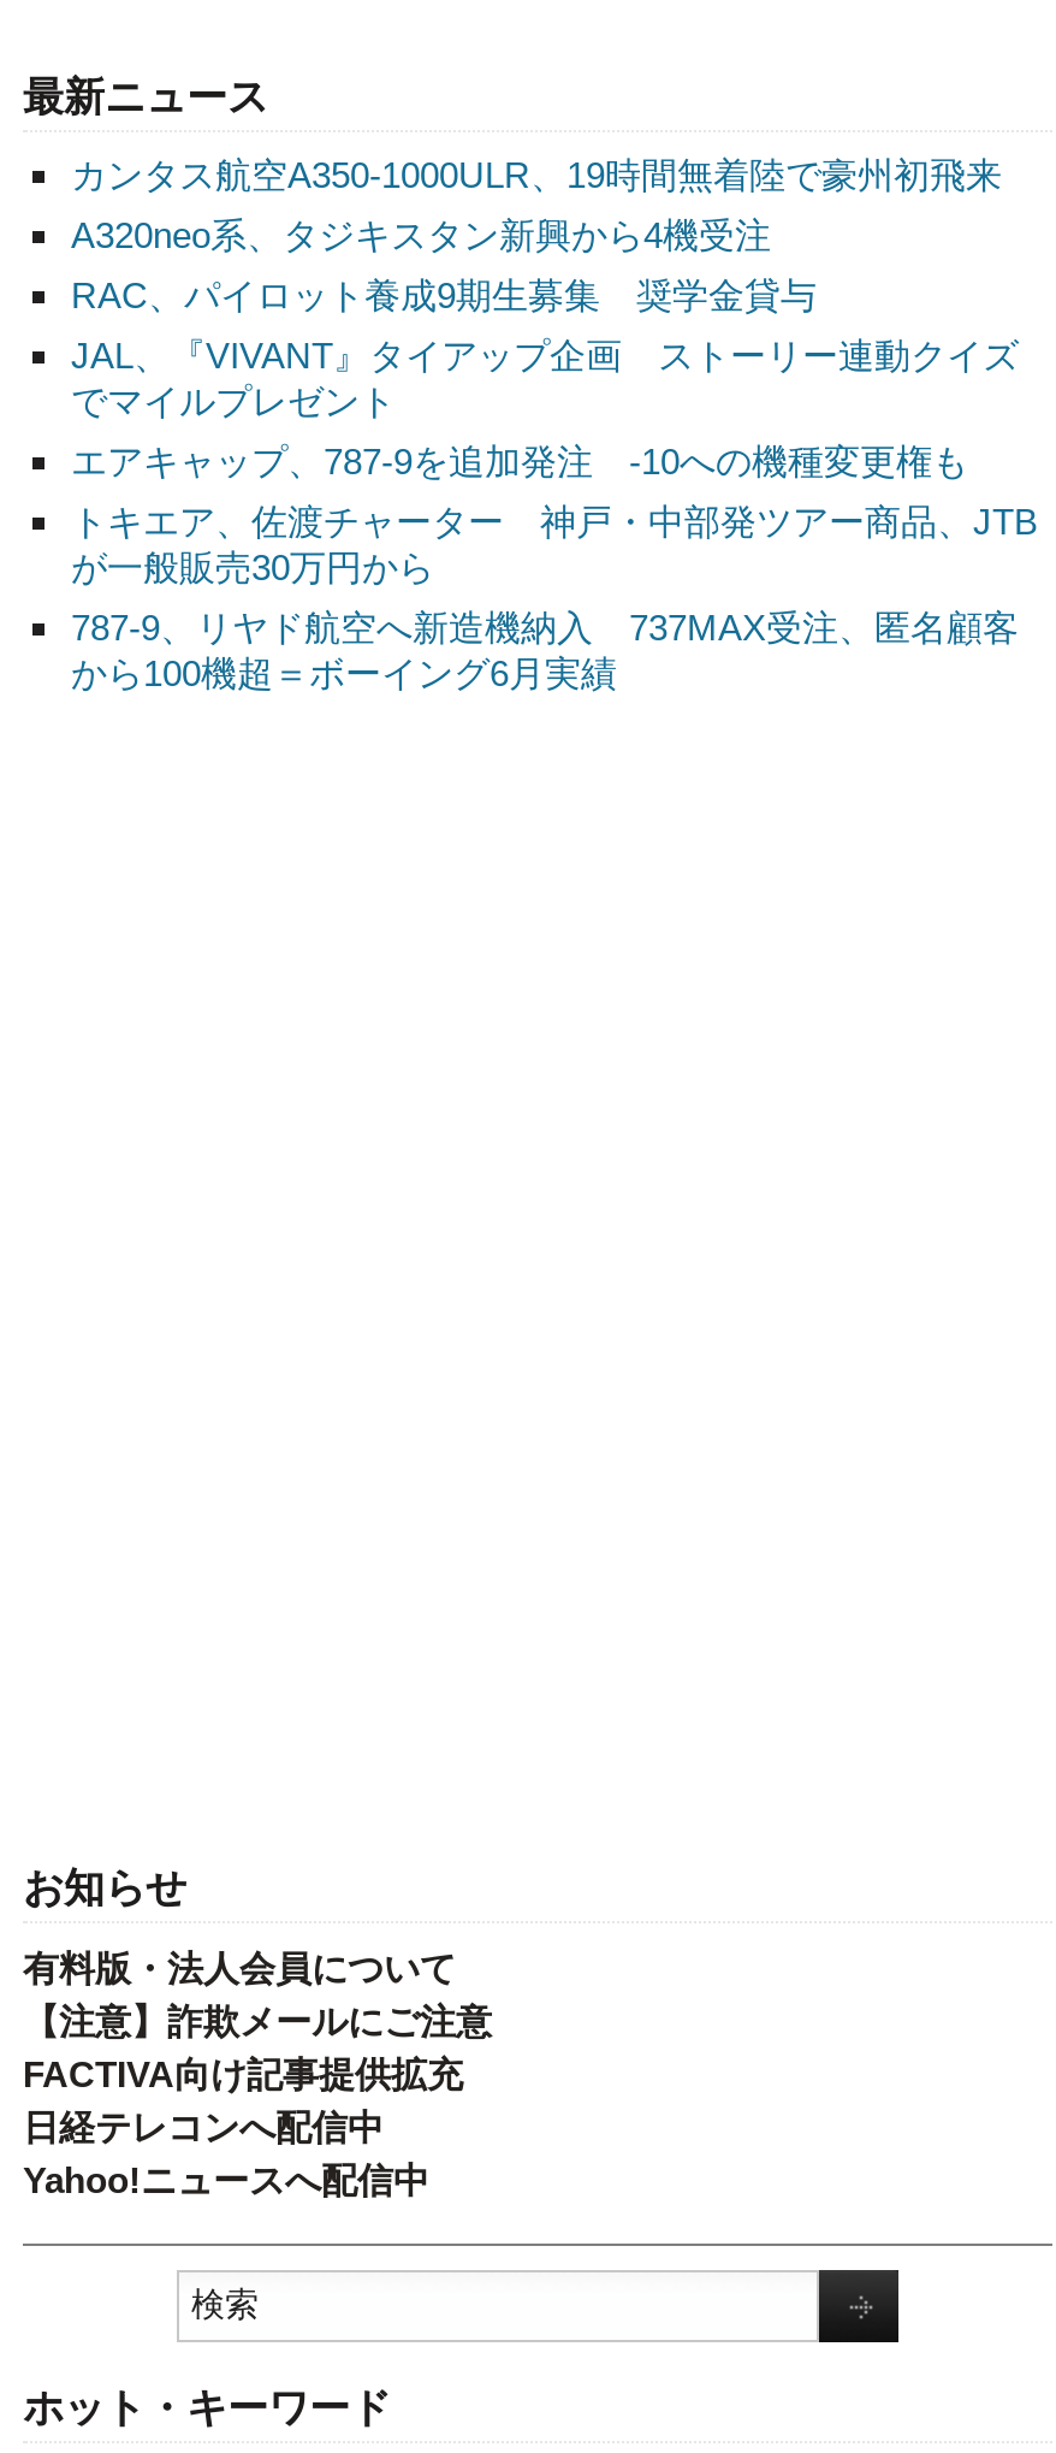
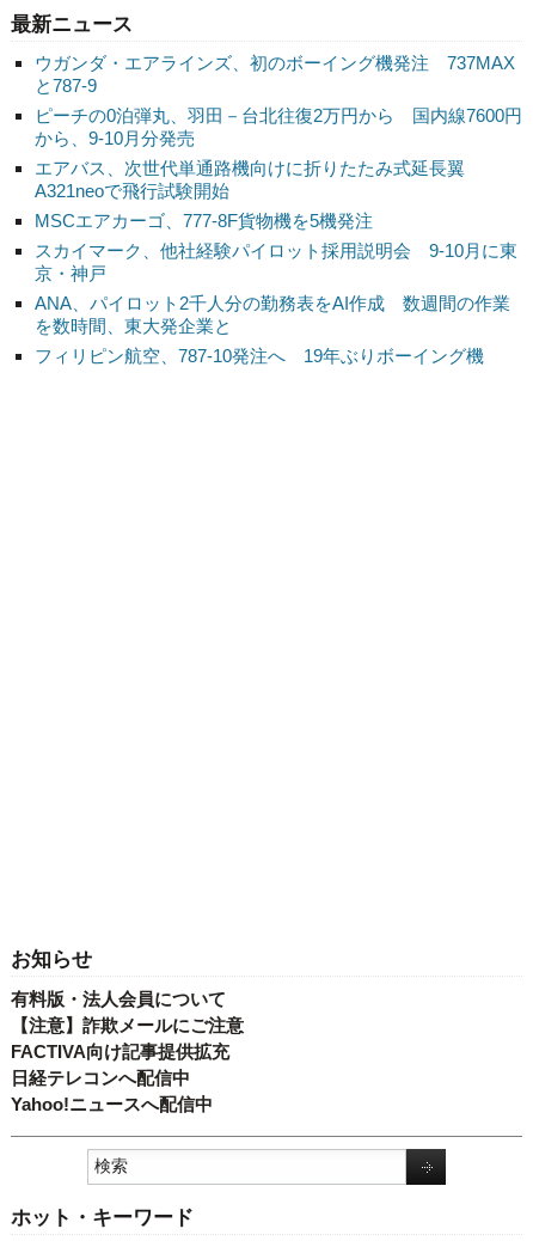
- カンタス航空A350-1000ULR、19時間無着陸で豪州初飛来
+ ウガンダ・エアラインズ、初のボーイング機発注 737MAX
+ と787-9

- A320neo系、タジキスタン新興から4機受注
+ ピーチの0泊弾丸、羽田－台北往復2万円から 国内線7600円
+ から、9-10月分発売

- RAC、パイロット養成9期生募集 奨学金貸与
+ エアバス、次世代単通路機向けに折りたたみ式延長翼
+ A321neoで飛行試験開始

- JAL、『VIVANT』タイアップ企画 ストーリー連動クイズ
- でマイルプレゼント
+ MSCエアカーゴ、777-8F貨物機を5機発注

- エアキャップ、787-9を追加発注 -10への機種変更権も
+ スカイマーク、他社経験パイロット採用説明会 9-10月に東
+ 京・神戸

- トキエア、佐渡チャーター 神戸・中部発ツアー商品、JTB
- が一般販売30万円から
+ ANA、パイロット2千人分の勤務表をAI作成 数週間の作業
+ を数時間、東大発企業と

- 787-9、リヤド航空へ新造機納入 737MAX受注、匿名顧客
- から100機超＝ボーイング6月実績
+ フィリピン航空、787-10発注へ 19年ぶりボーイング機
